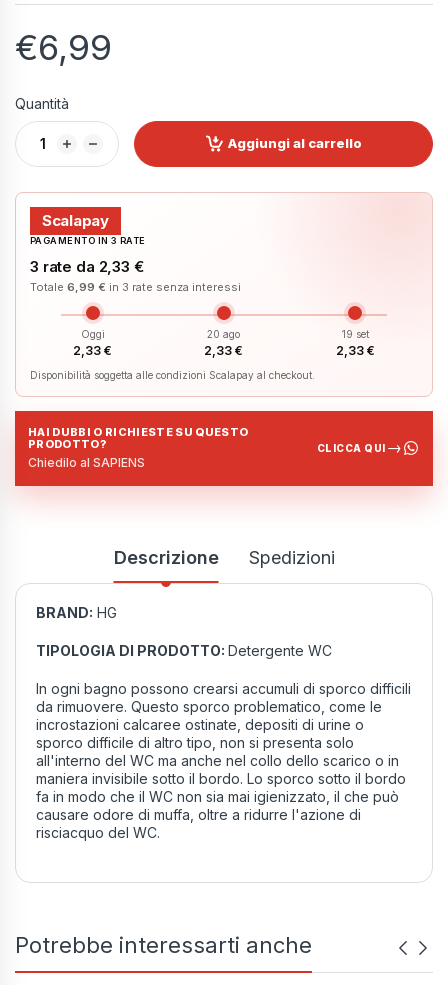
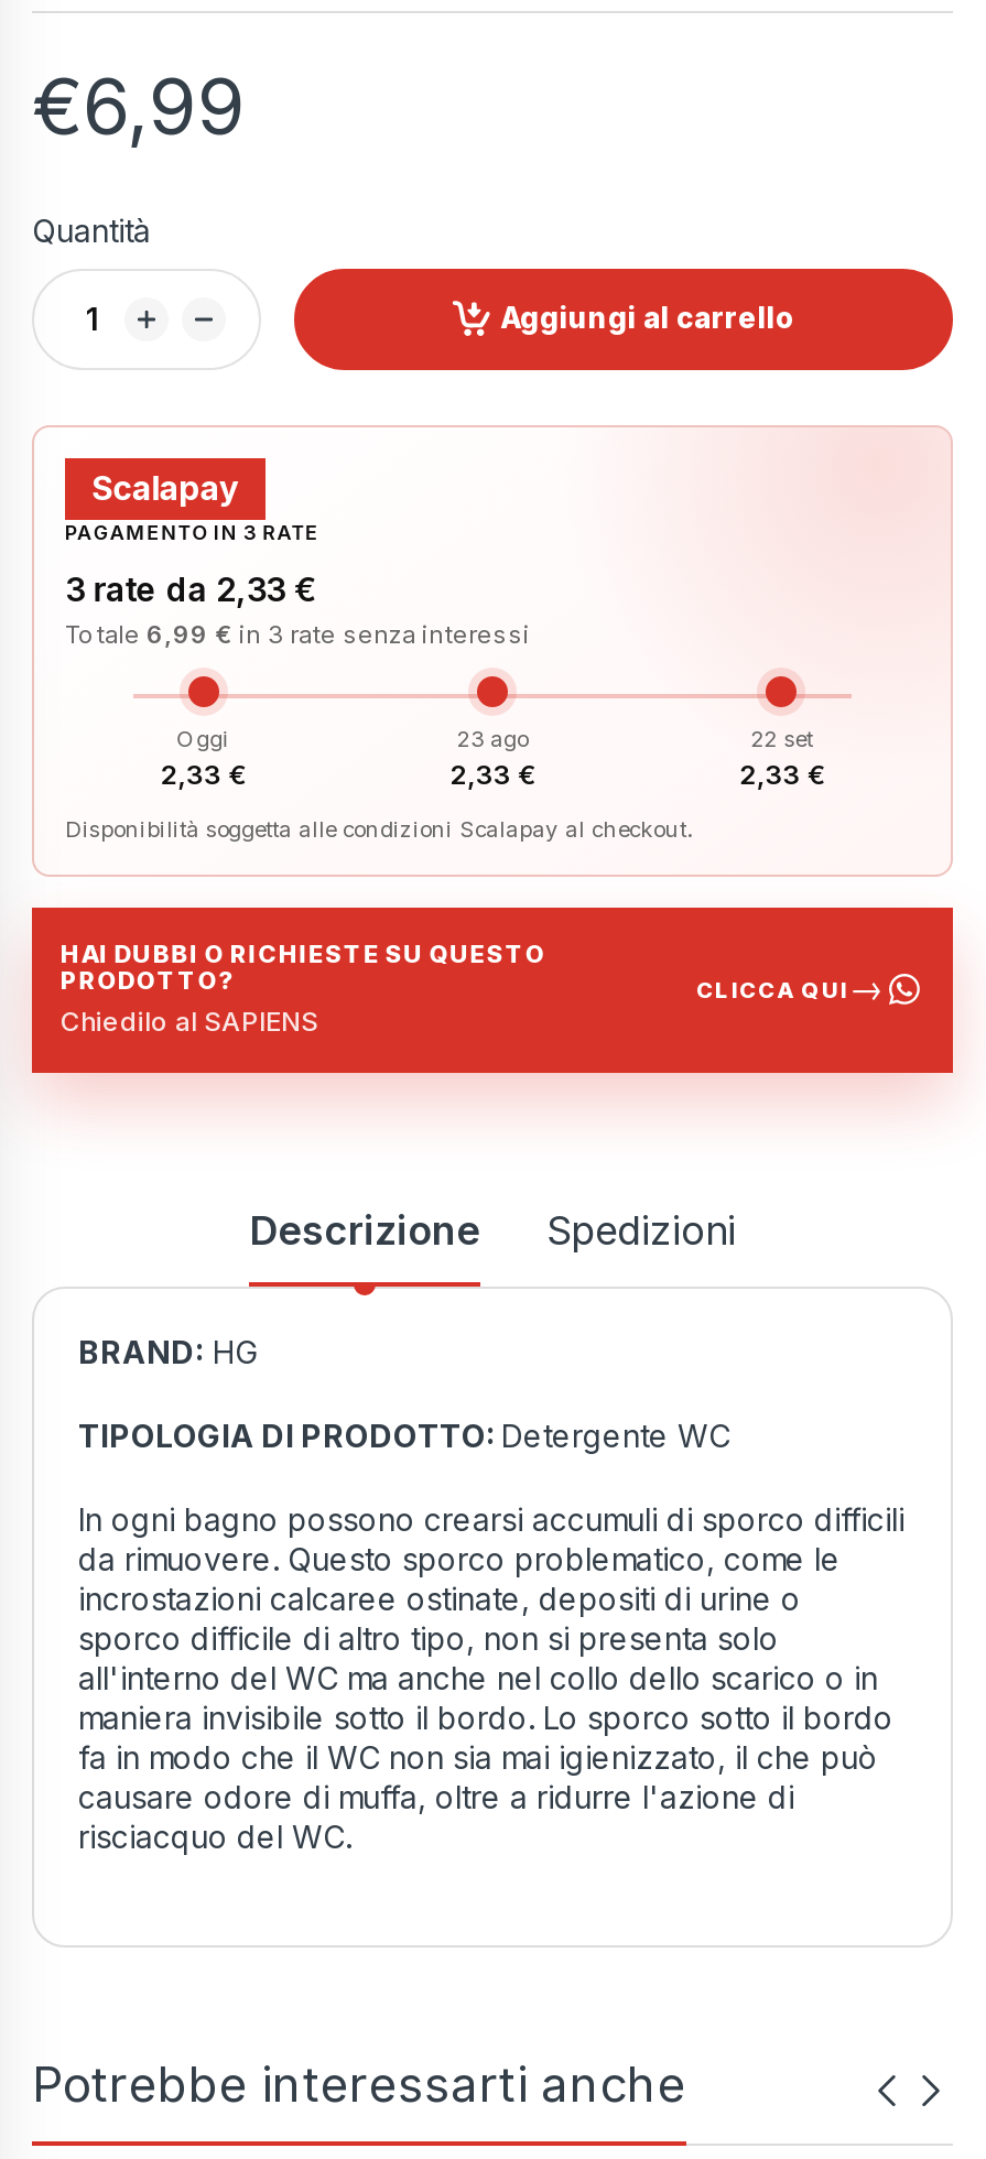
- 20 ago
+ 23 ago

- 19 set
+ 22 set
